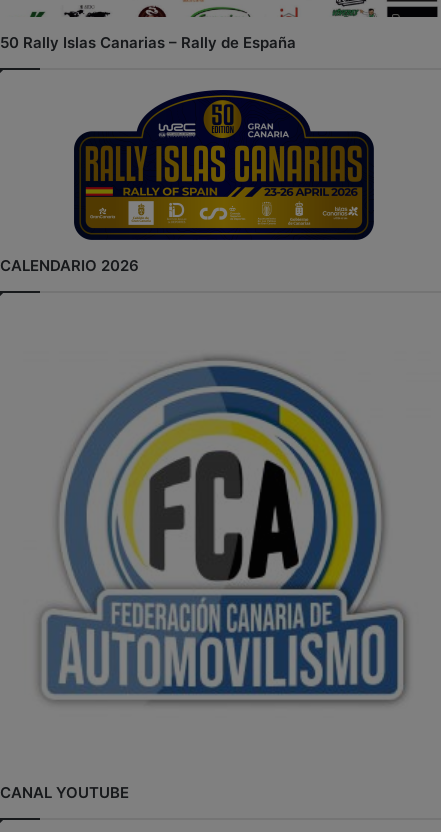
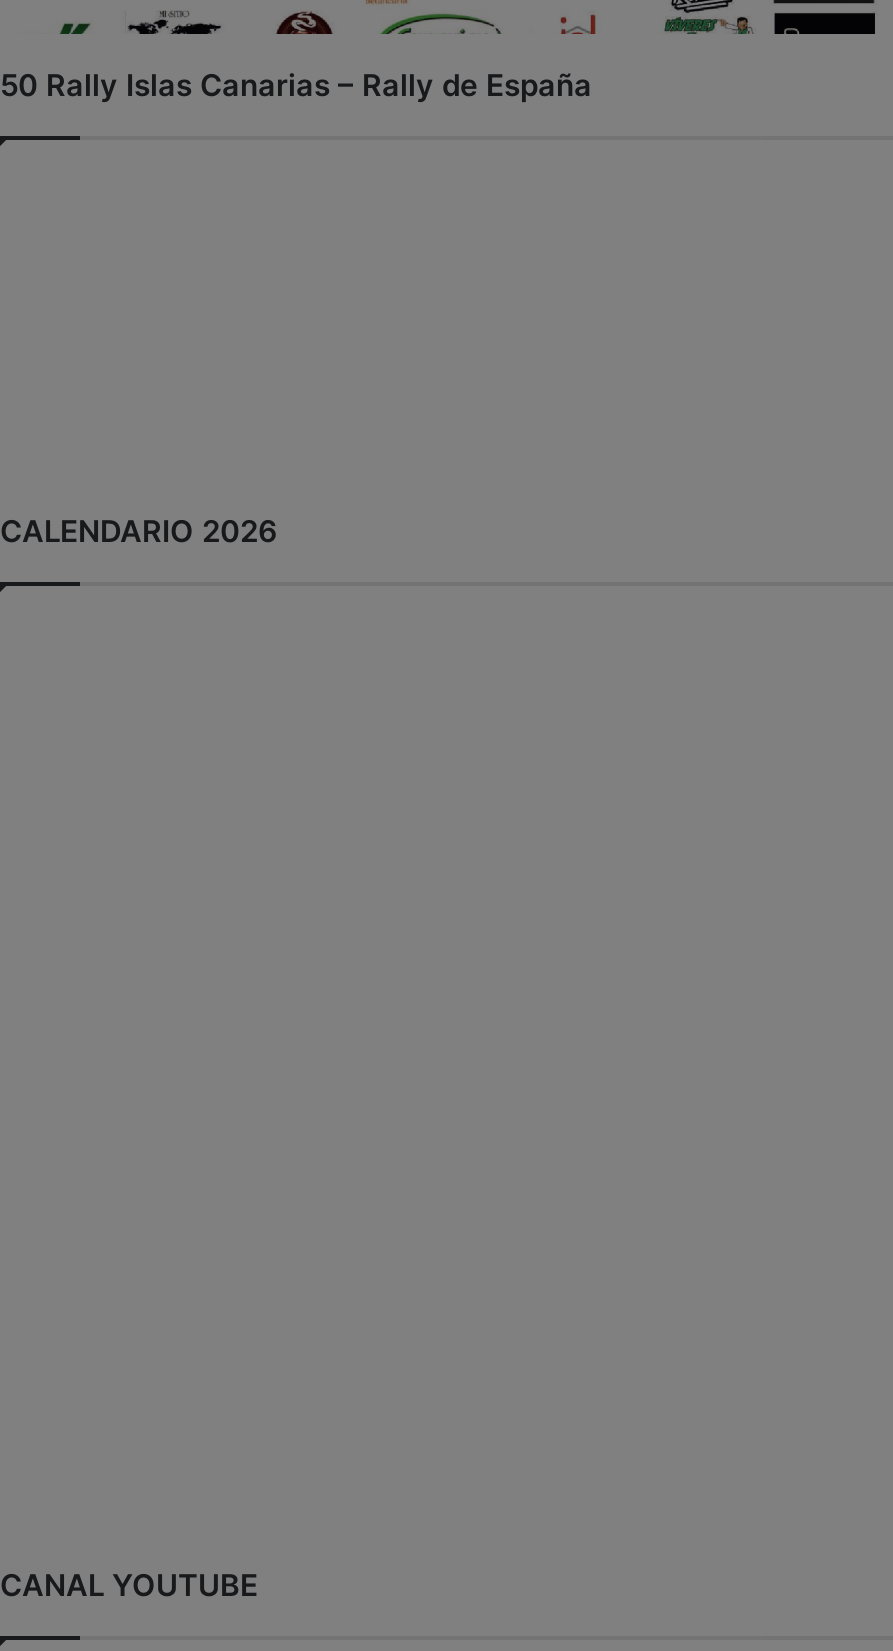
- [image]

- [image]
